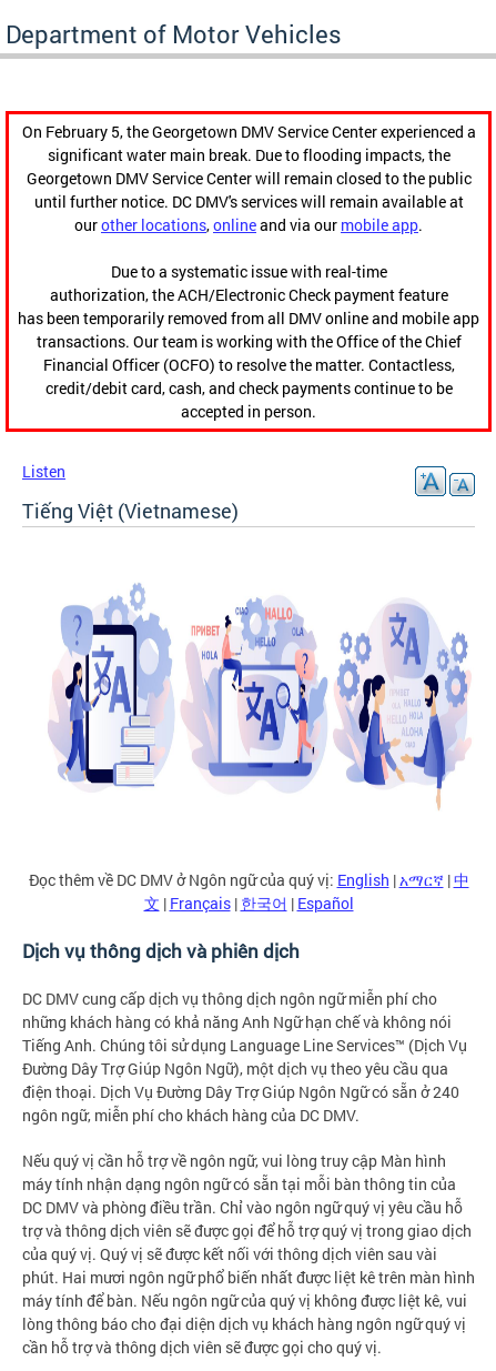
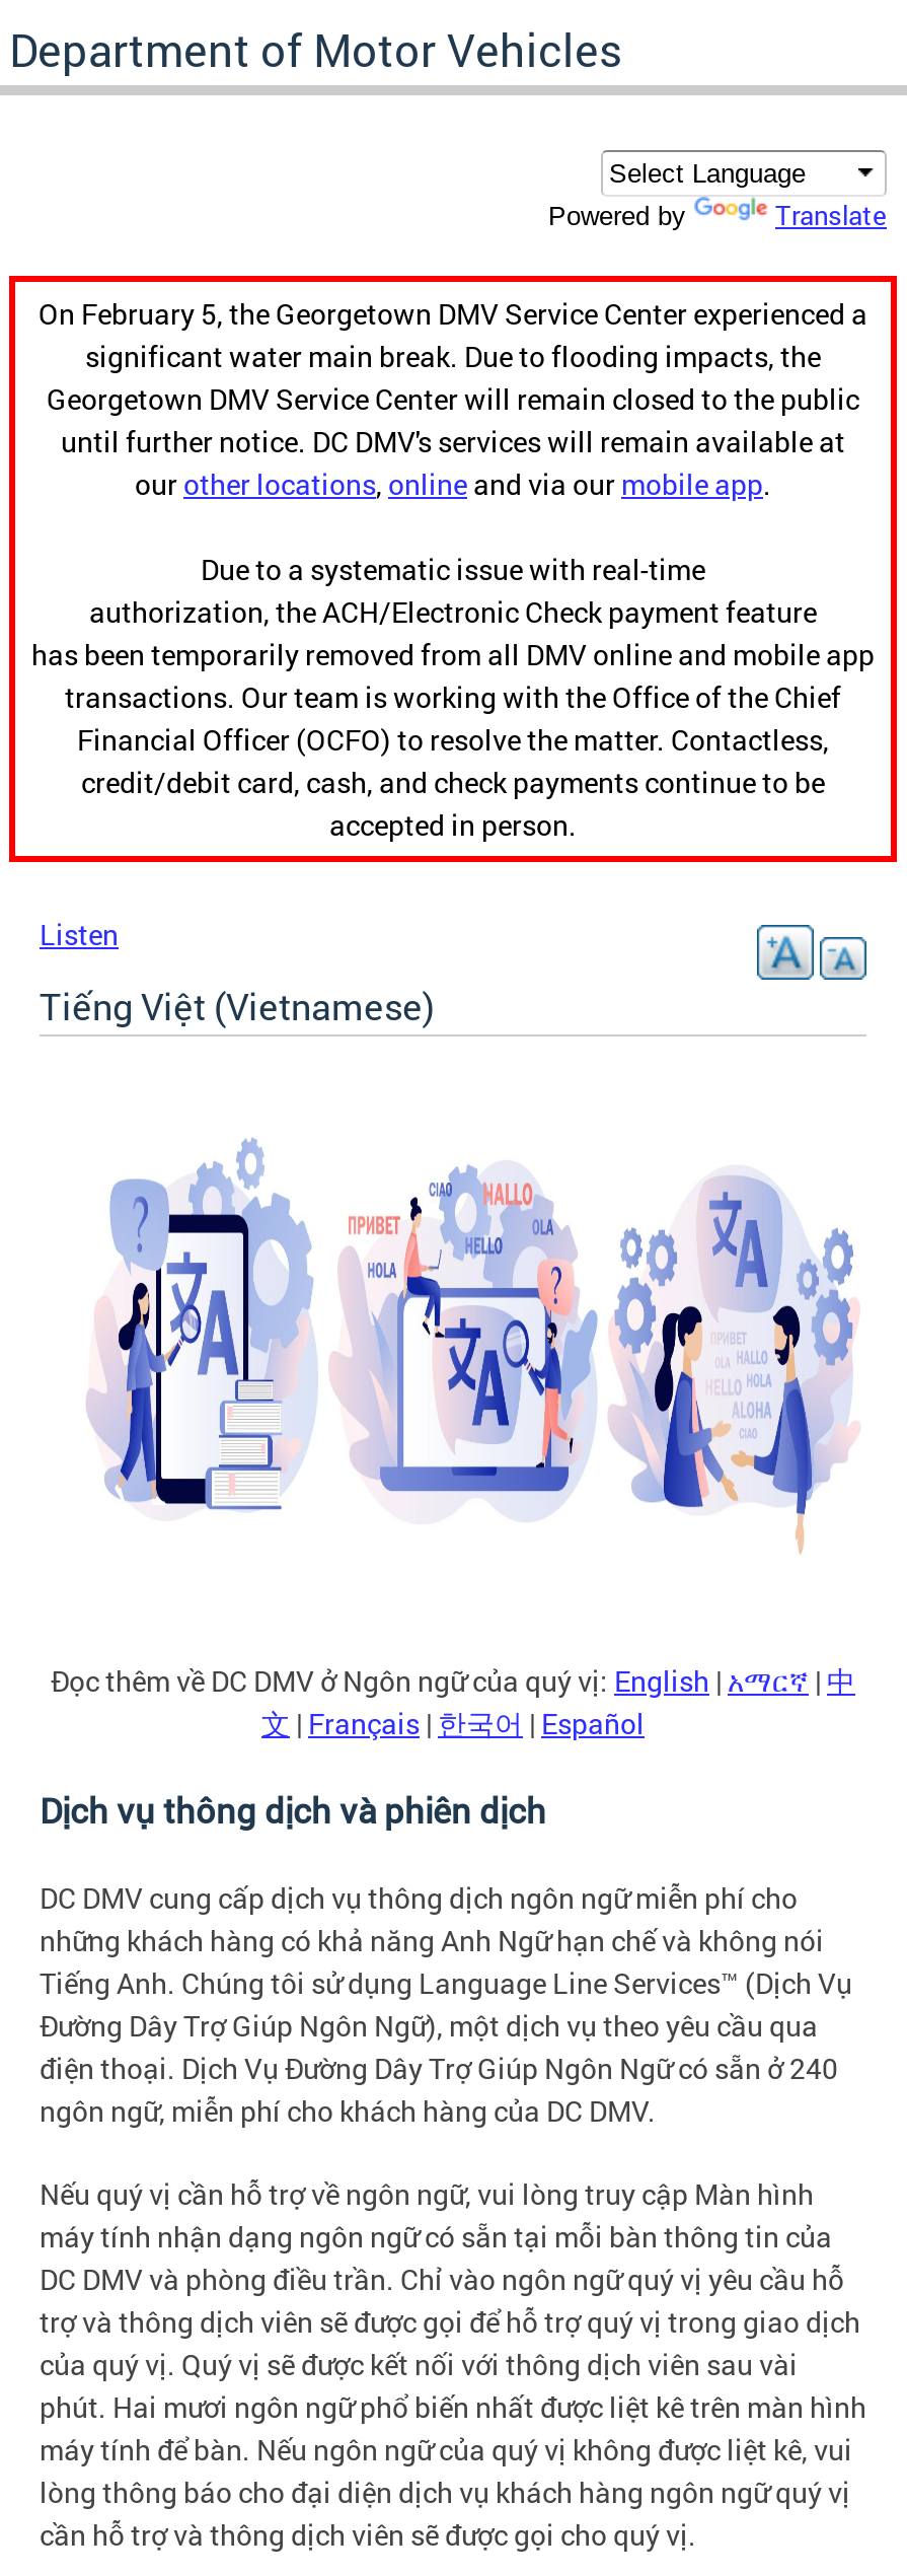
+ Powered by
+ Translate
